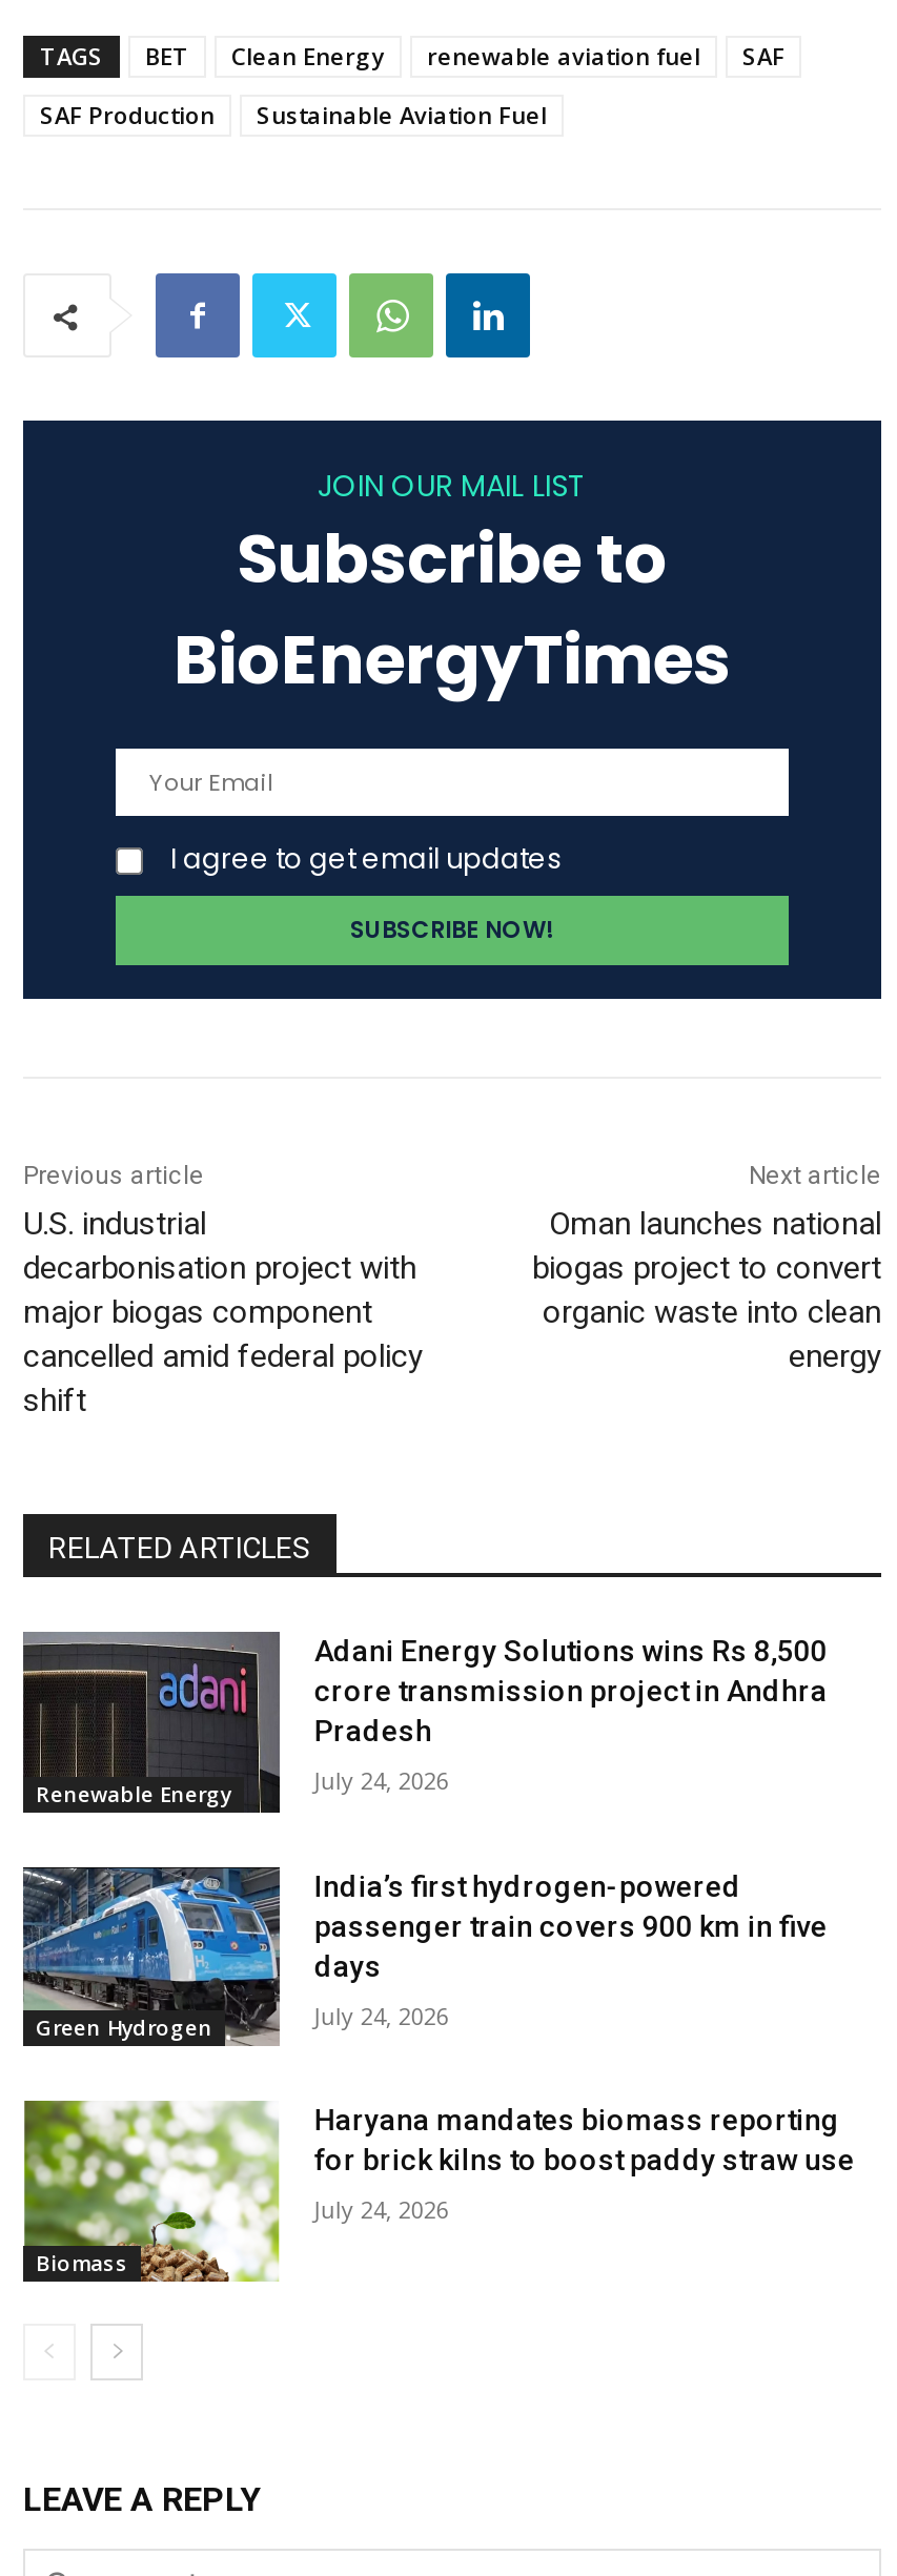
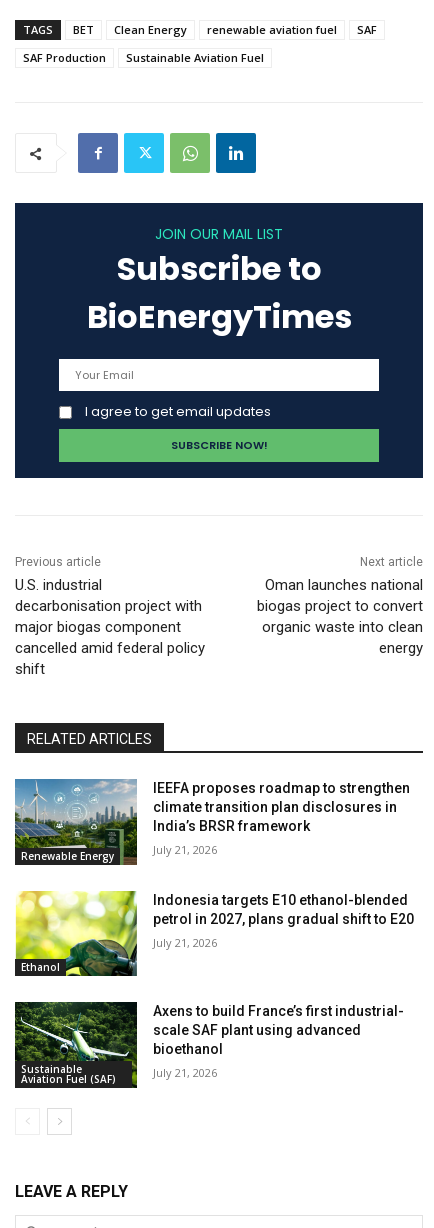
- [image]
- Adani Energy Solutions wins Rs 8,500
- crore transmission project in Andhra
- Pradesh
+ [image]
+ IEEFA proposes roadmap to strengthen
+ climate transition plan disclosures in
+ India’s BRSR framework

- July 24, 2026
+ July 21, 2026

- [image]
- Green Hydrogen
+ [image]
+ Ethanol

- India’s first hydrogen-powered
- passenger train covers 900 km in five
- days
+ Indonesia targets E10 ethanol-blended
+ petrol in 2027, plans gradual shift to E20

- July 24, 2026
+ July 21, 2026

- [image]
- Biomass
+ [image]
+ Sustainable
+ Aviation Fuel (SAF)

- Haryana mandates biomass reporting
- for brick kilns to boost paddy straw use
+ Axens to build France’s first industrial-
+ scale SAF plant using advanced
+ bioethanol

- July 24, 2026
+ July 21, 2026
